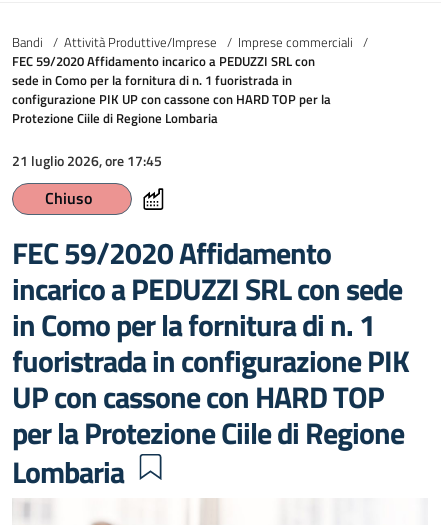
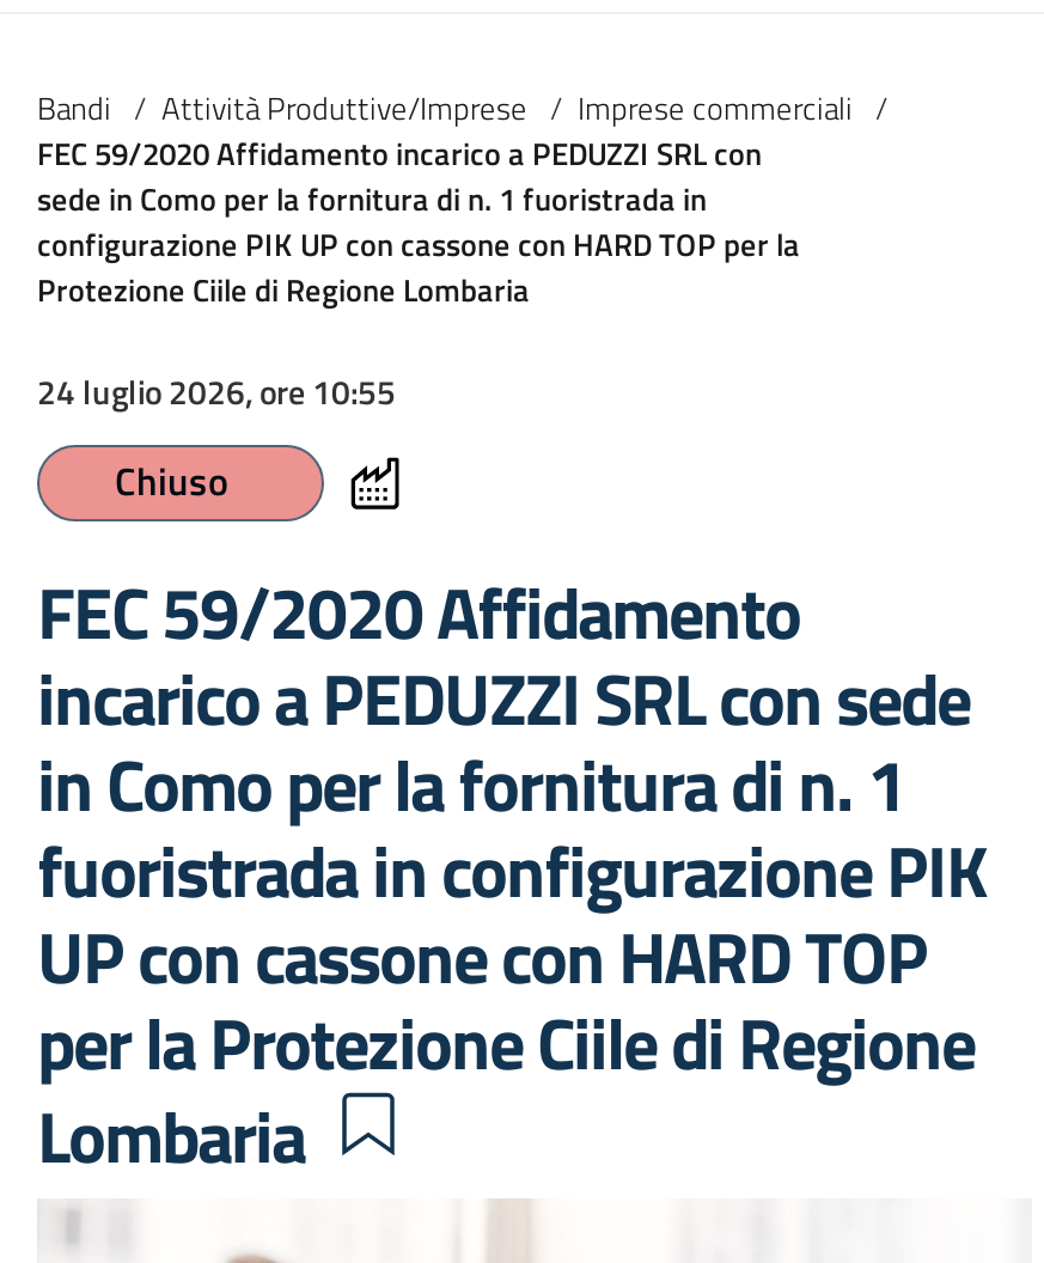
- 21 luglio 2026, ore 17:45
+ 24 luglio 2026, ore 10:55
